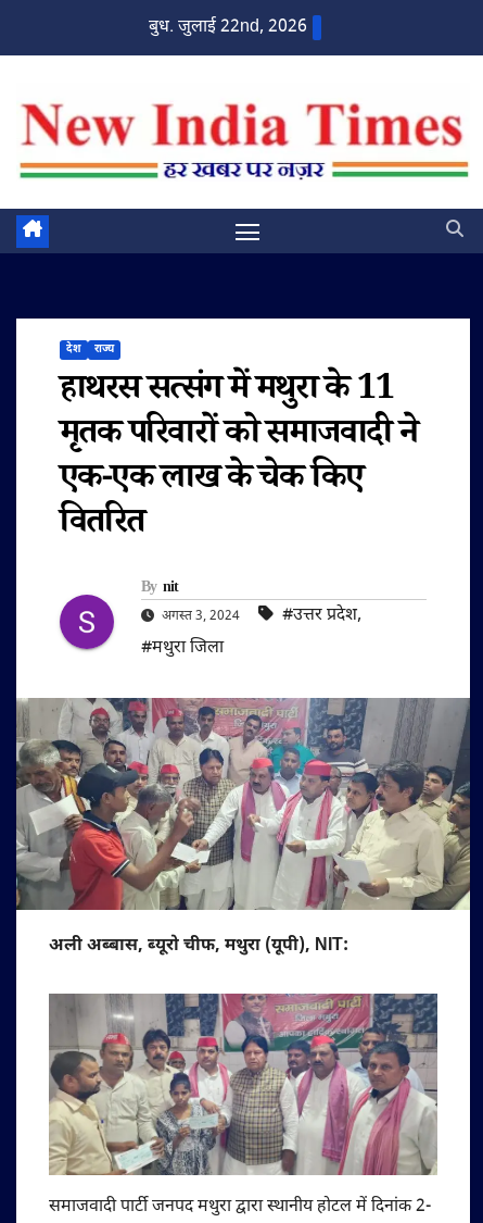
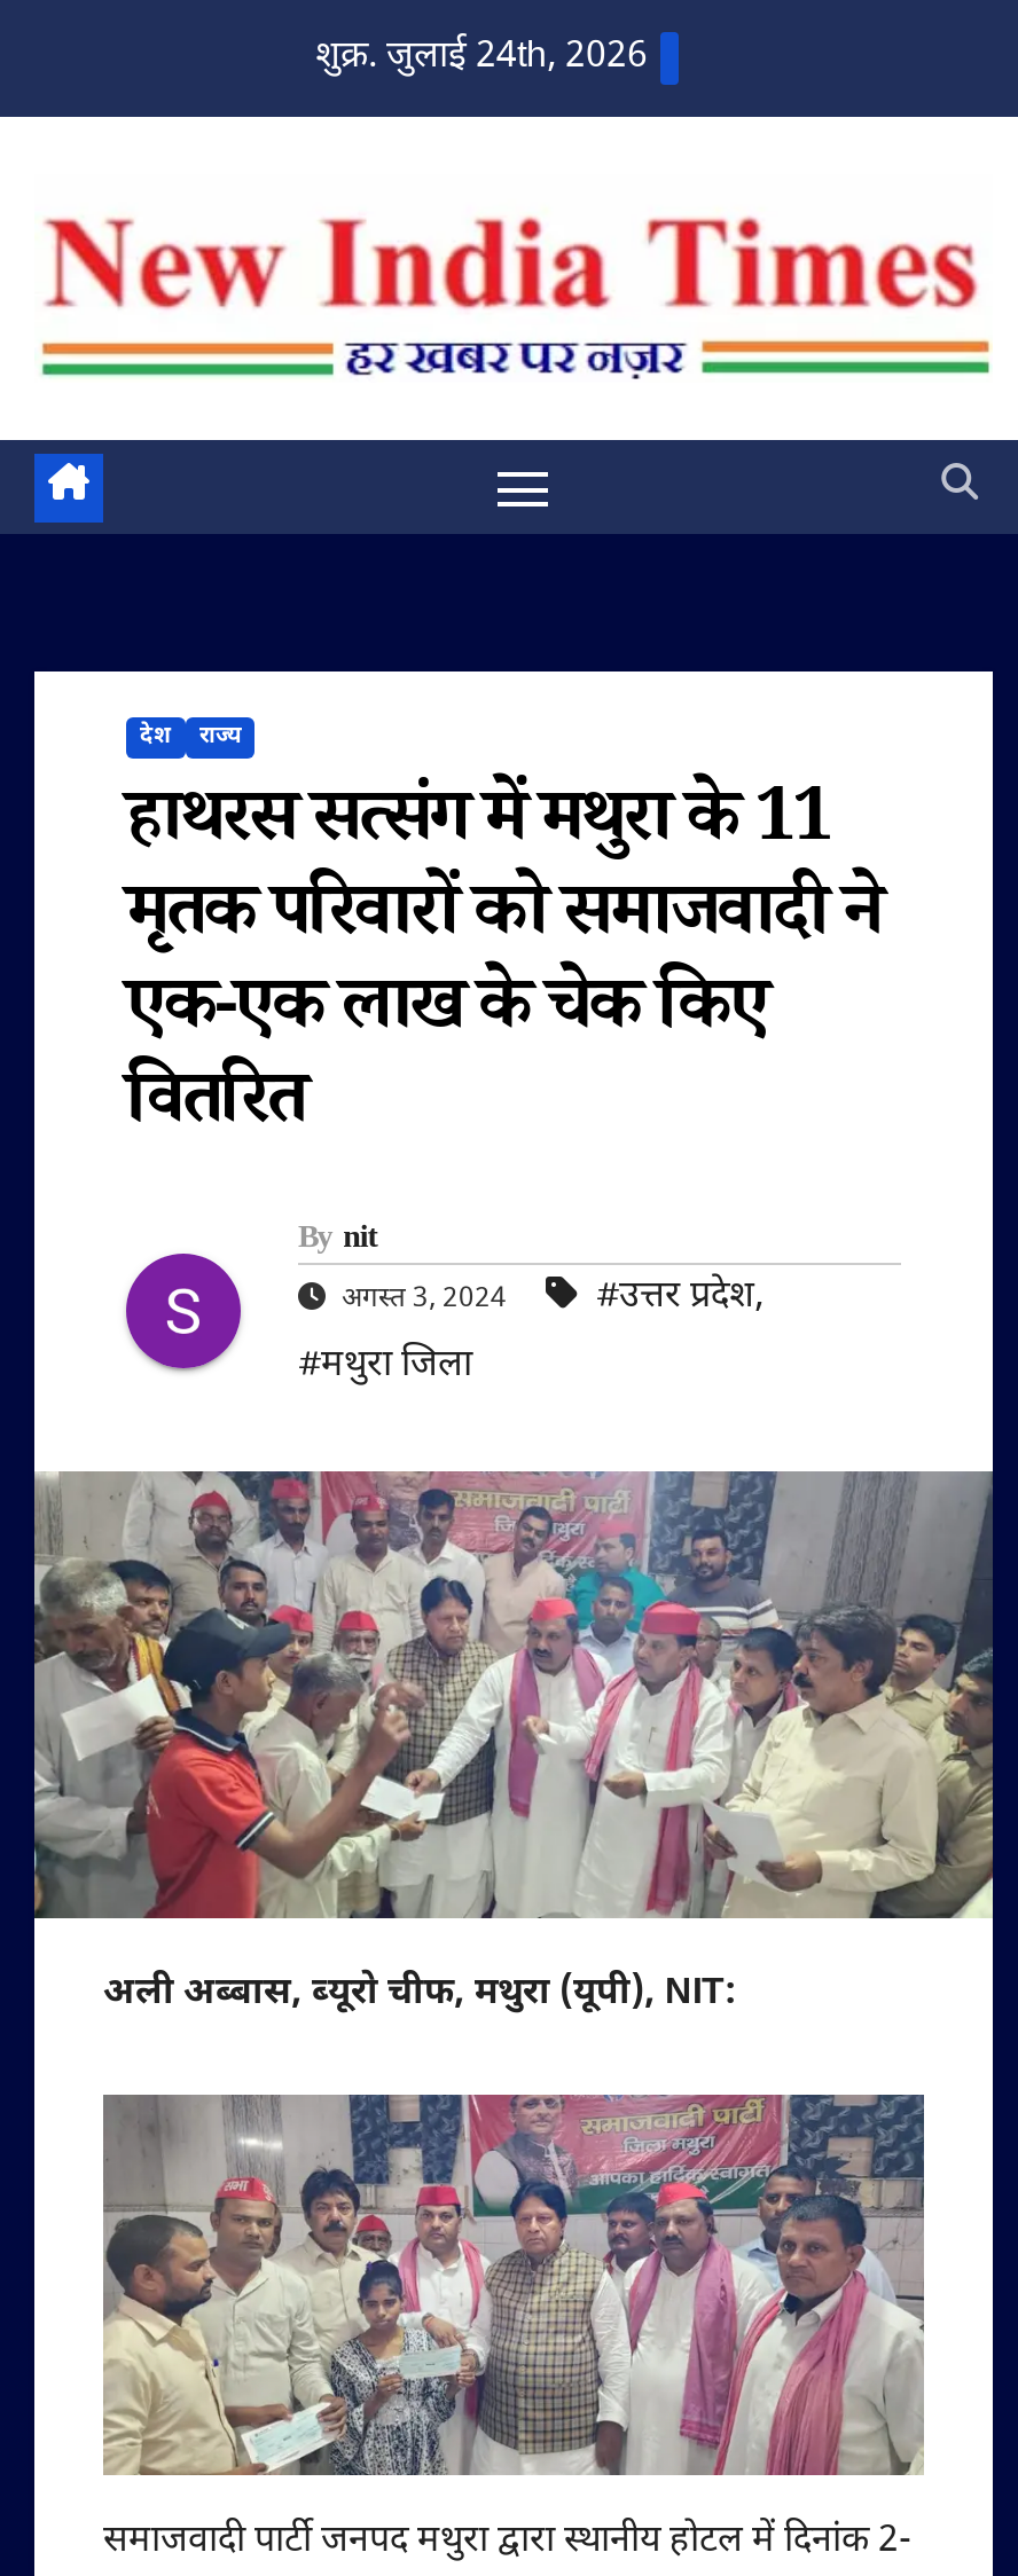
- बुध. जुलाई 22nd, 2026
+ शुक्र. जुलाई 24th, 2026
